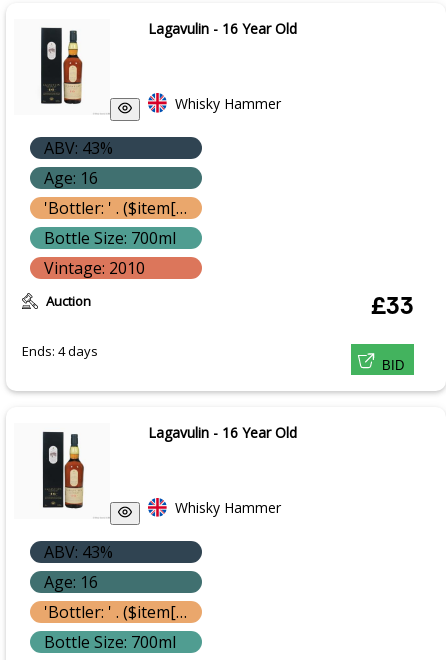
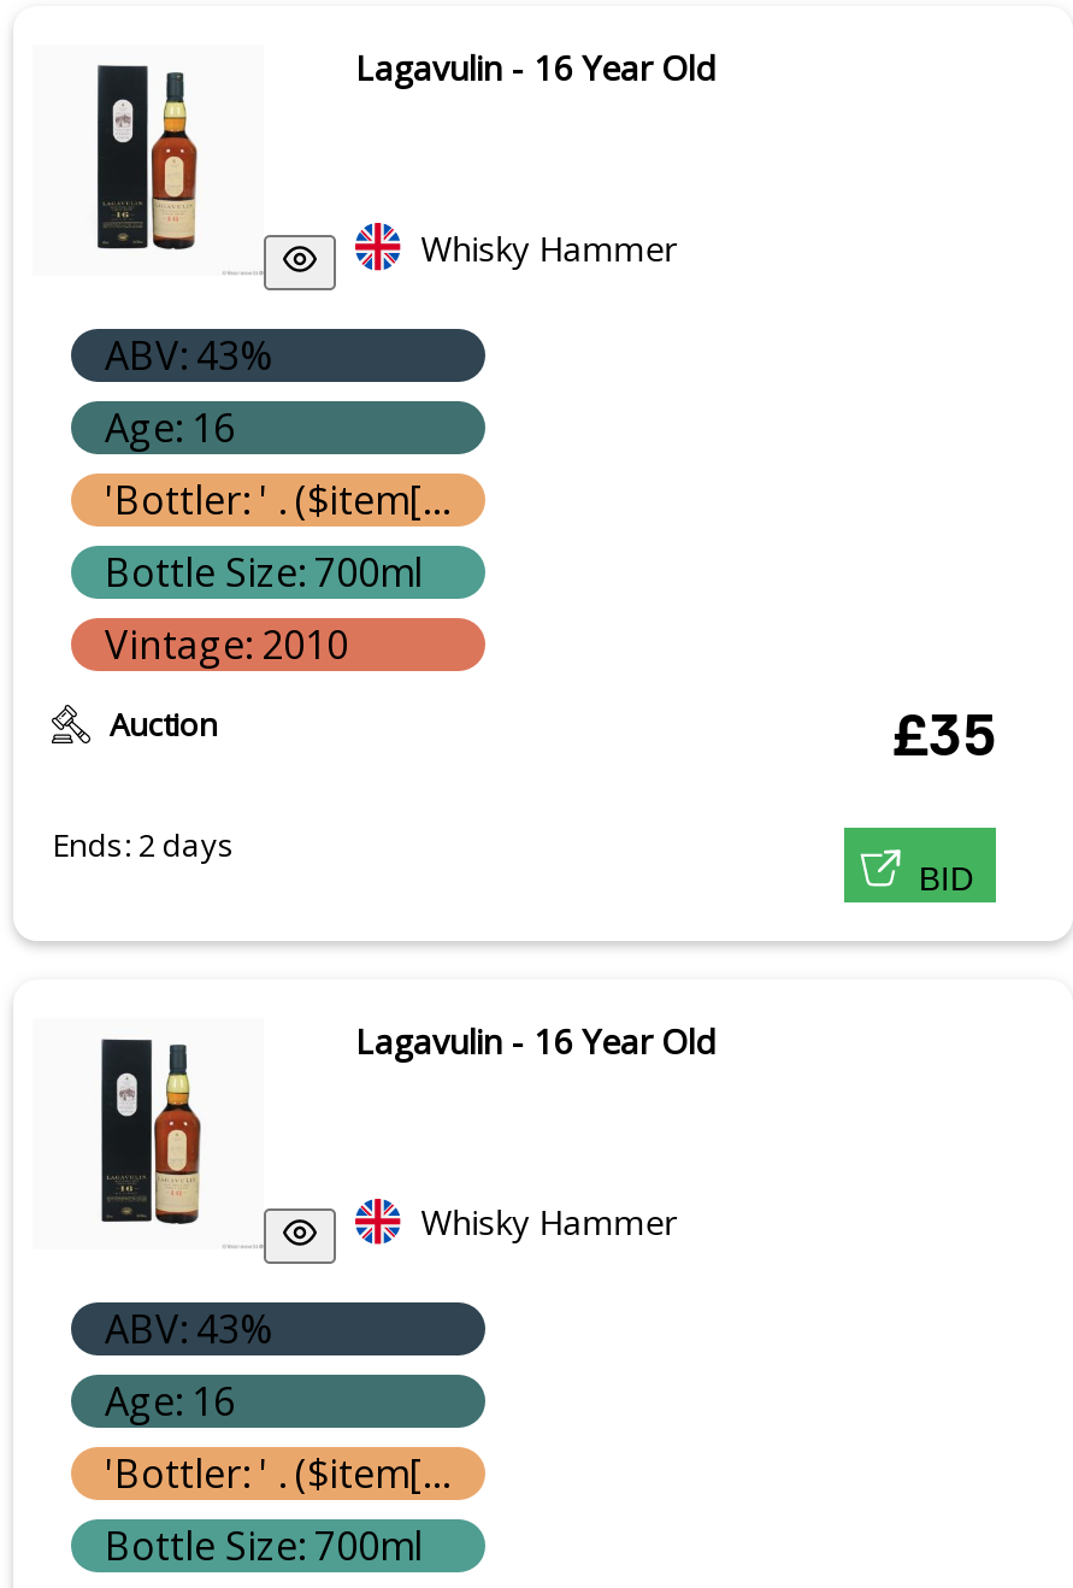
- £33
+ £35

- Ends: 4 days
+ Ends: 2 days
